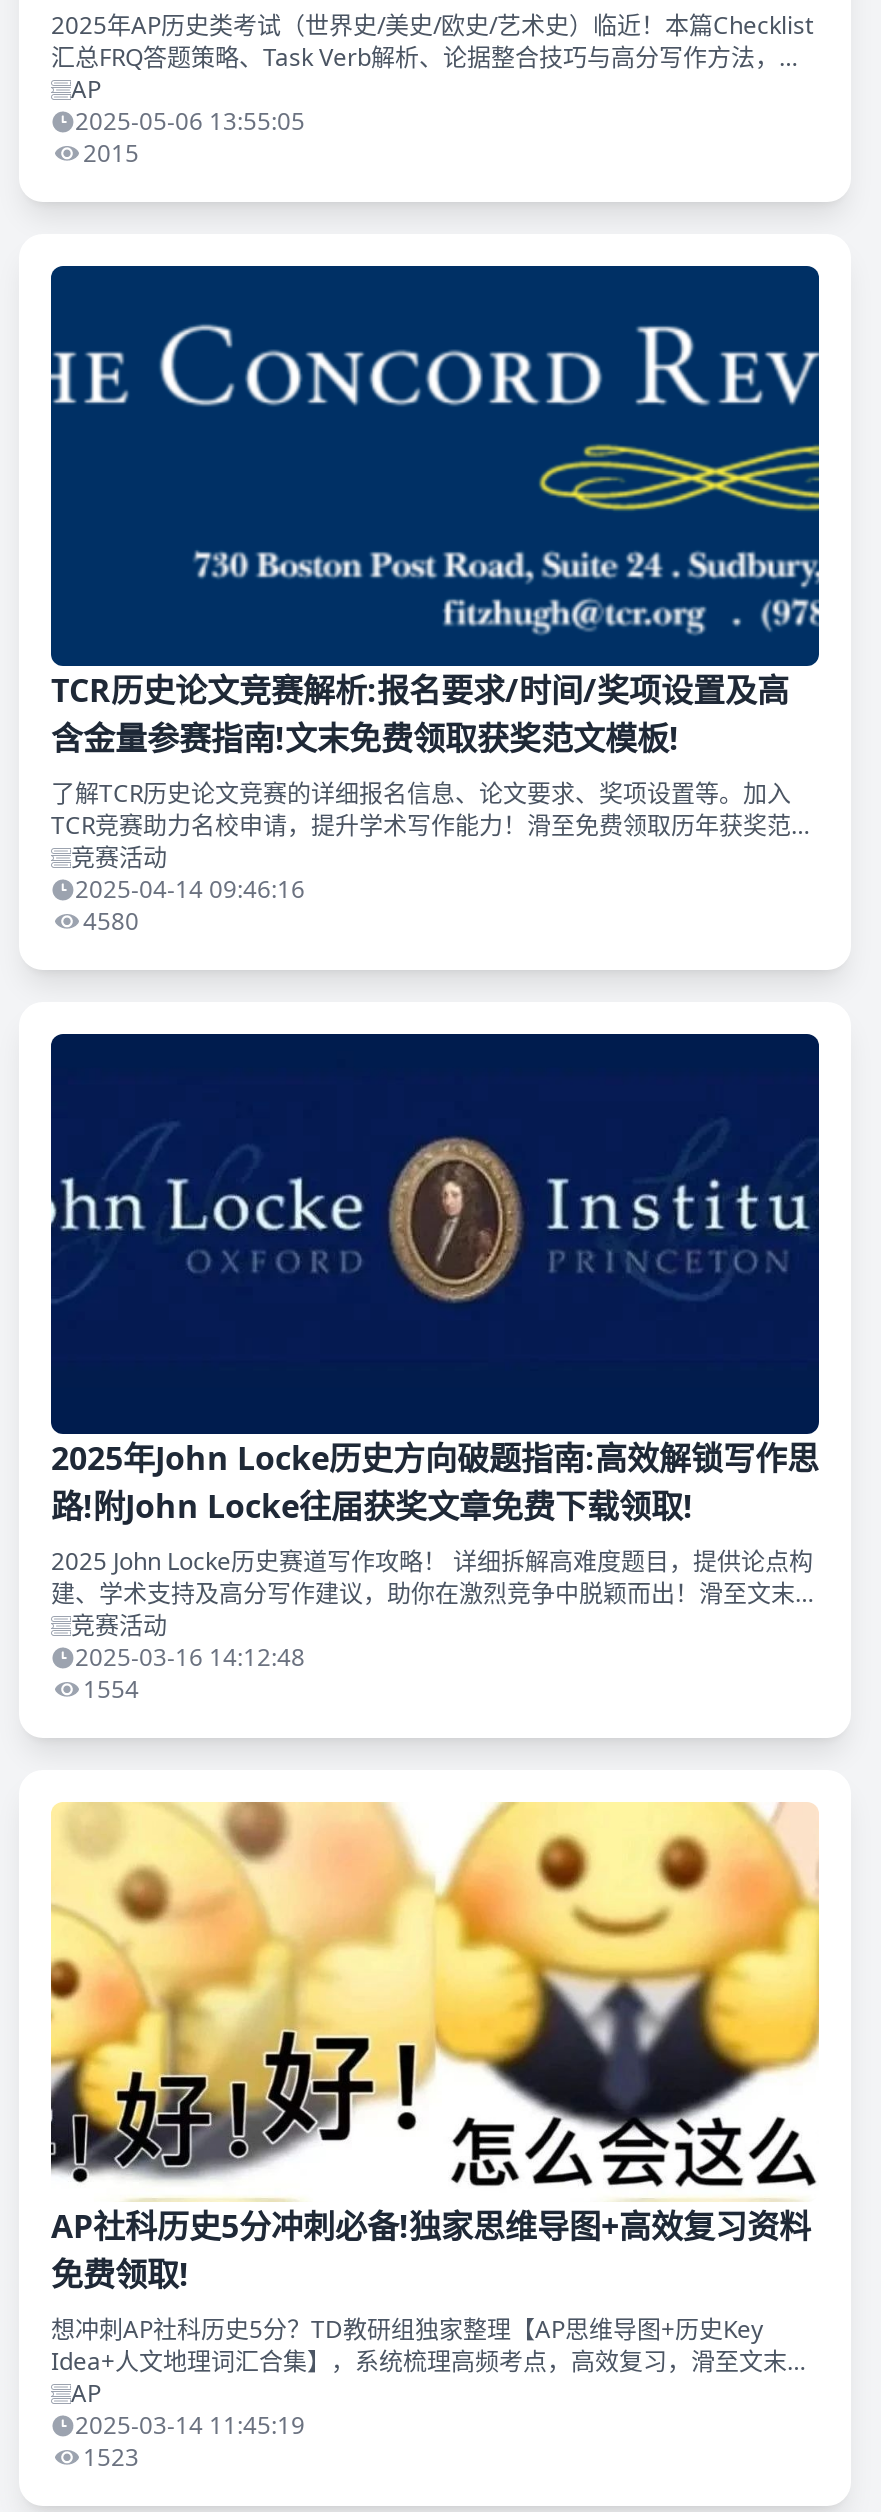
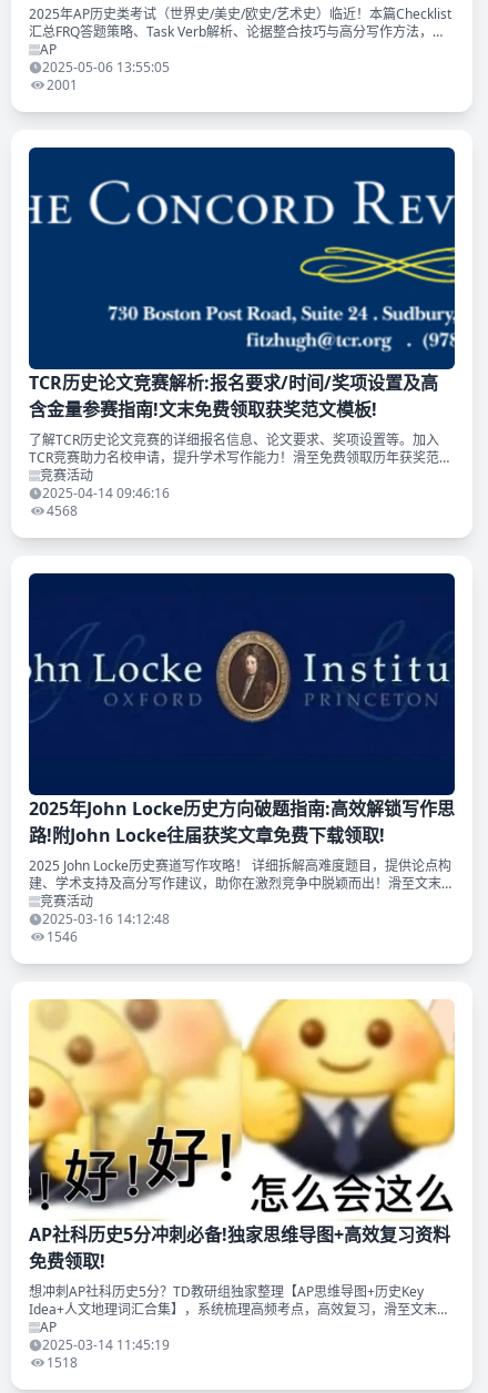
- 2015
+ 2001

- 4580
+ 4568

- 1554
+ 1546

- 1523
+ 1518
